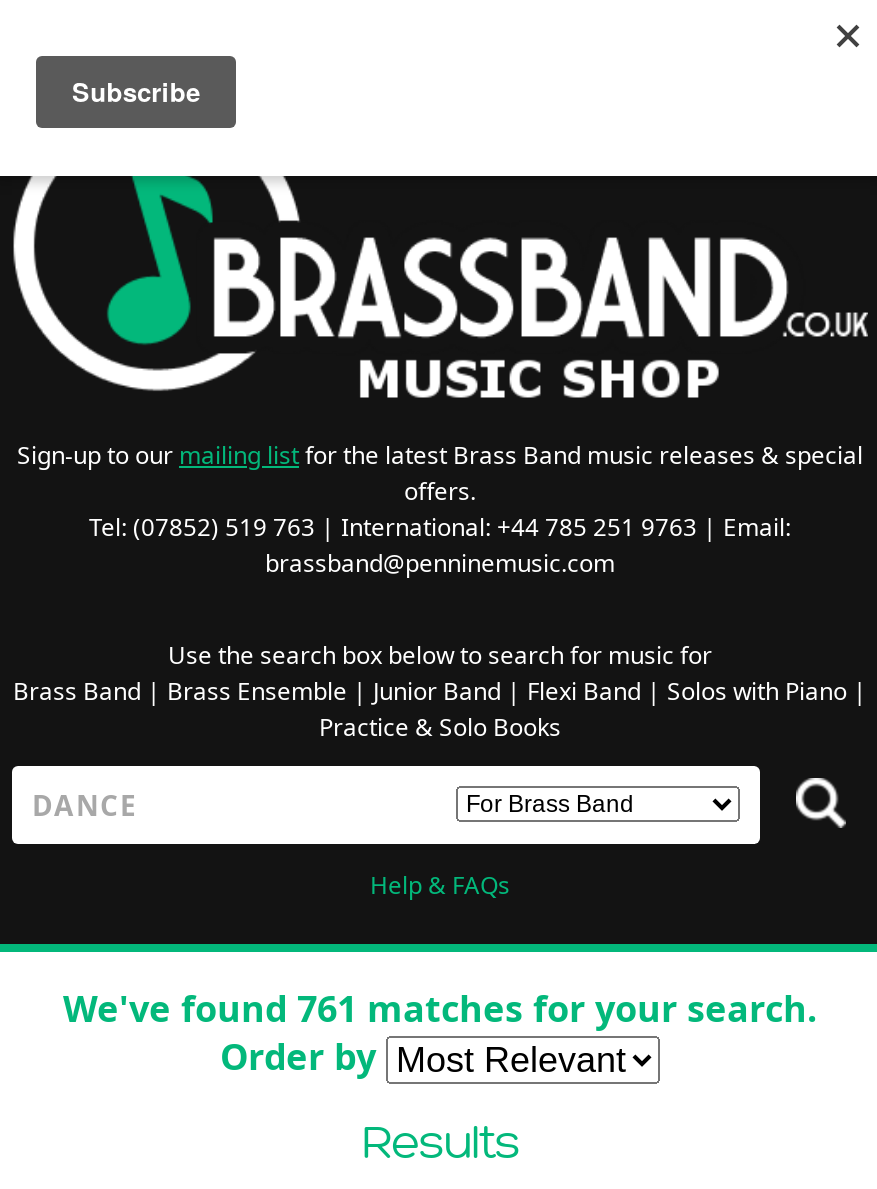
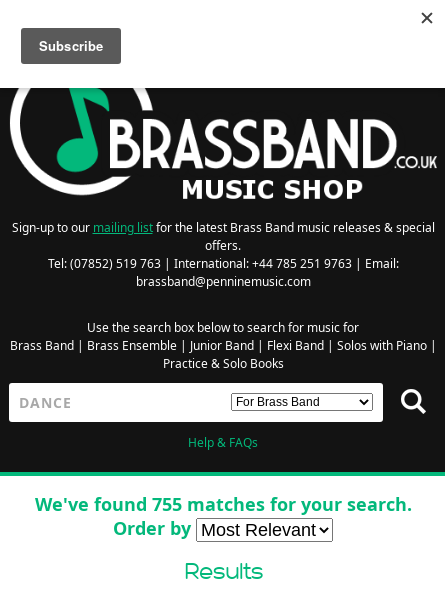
- We've found 761 matches for your search.
+ We've found 755 matches for your search.
